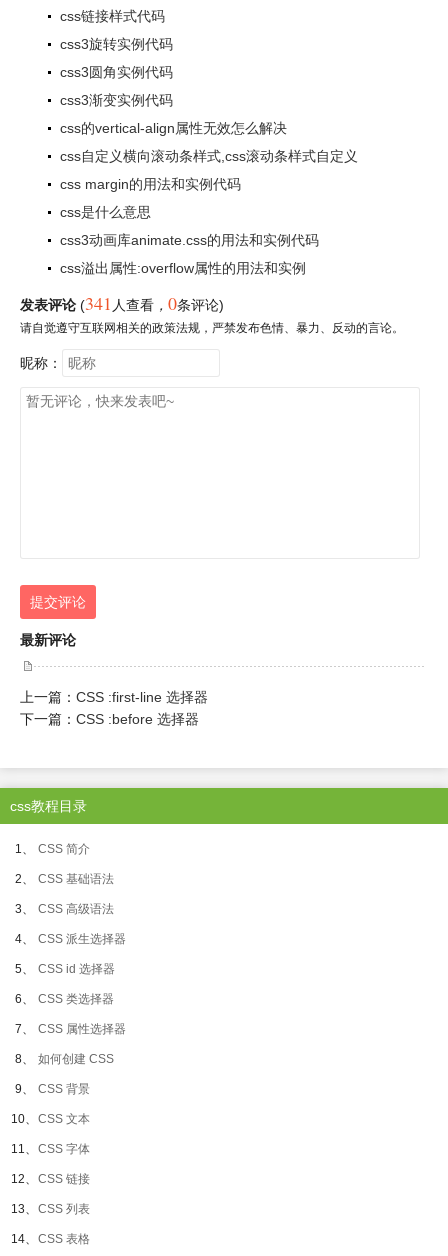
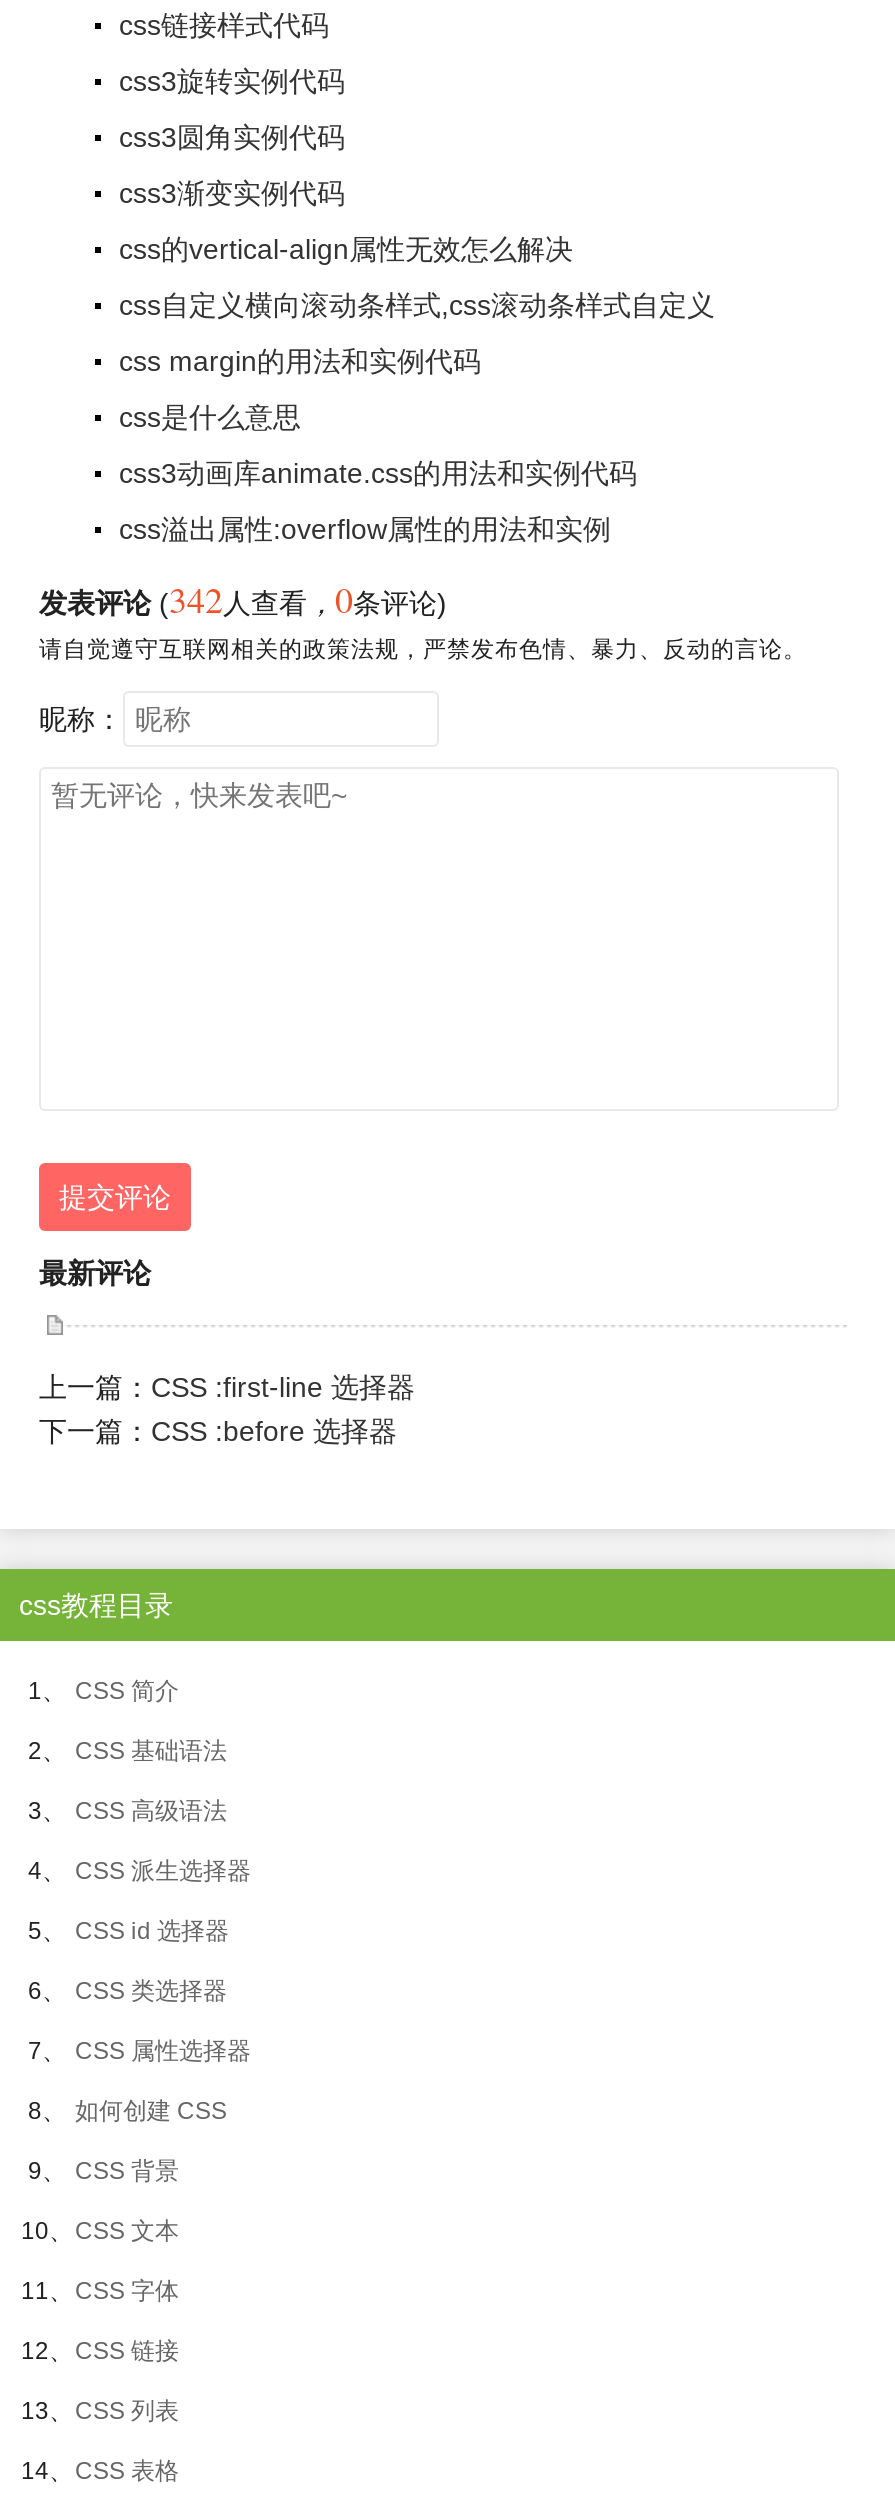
- 发表评论 (341人查看，0条评论)
+ 发表评论 (342人查看，0条评论)
